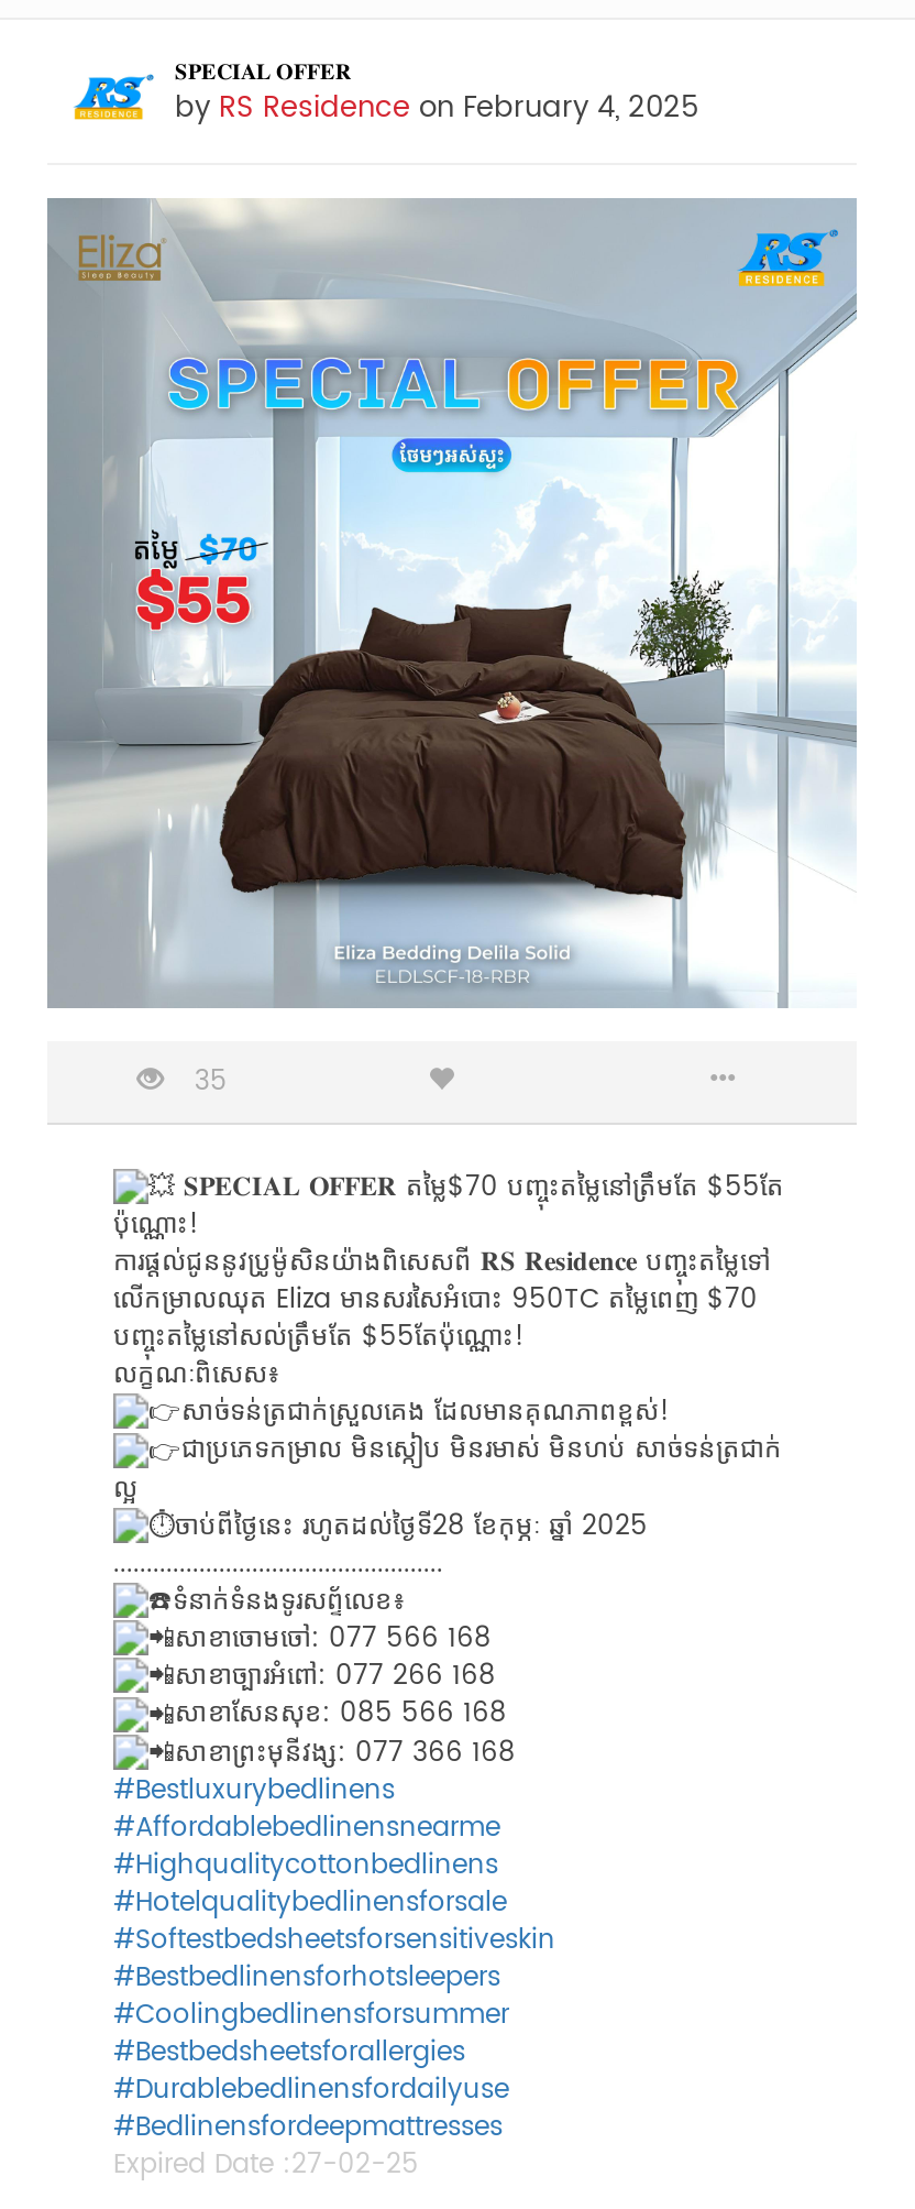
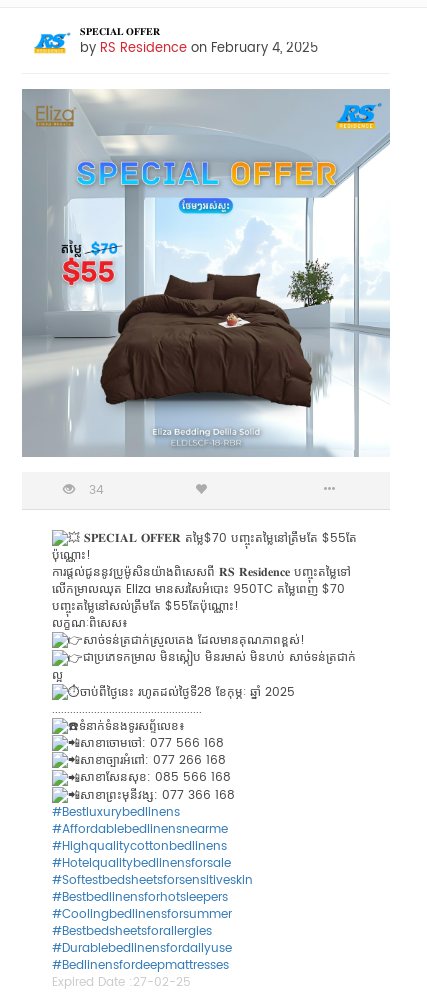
- 35
+ 34
